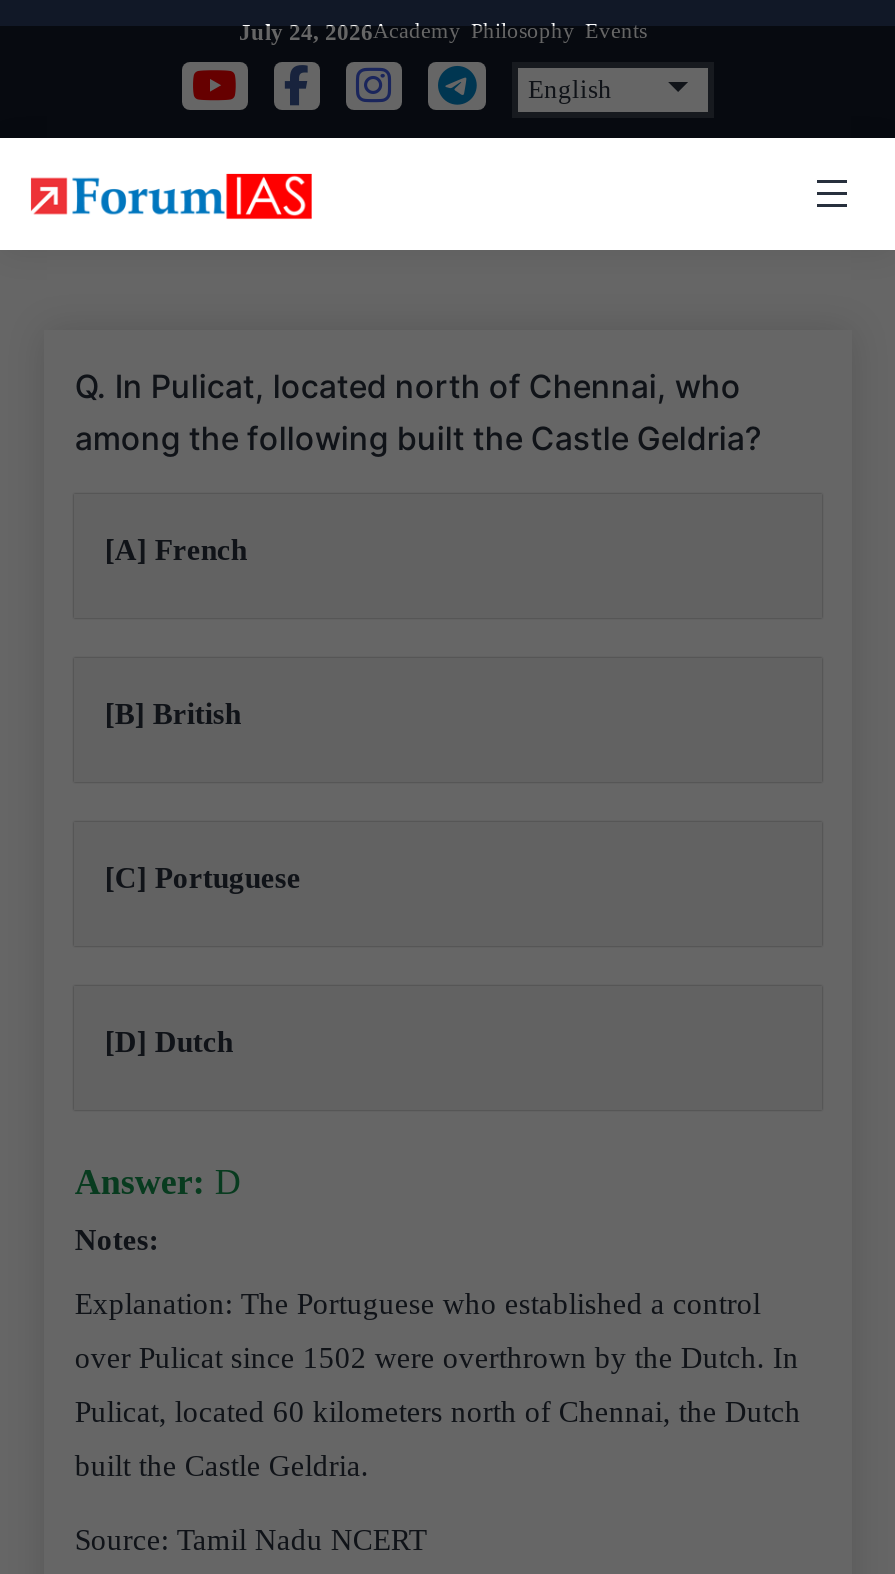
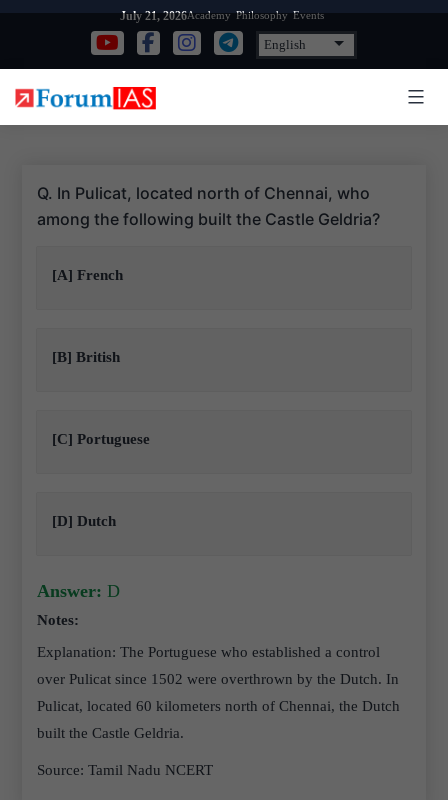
- July 24, 2026Academy Philosophy Events
+ July 21, 2026Academy Philosophy Events
